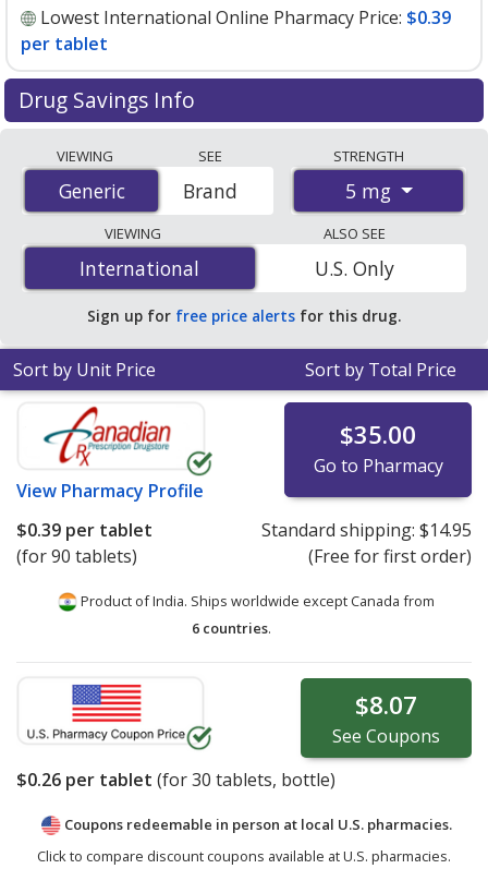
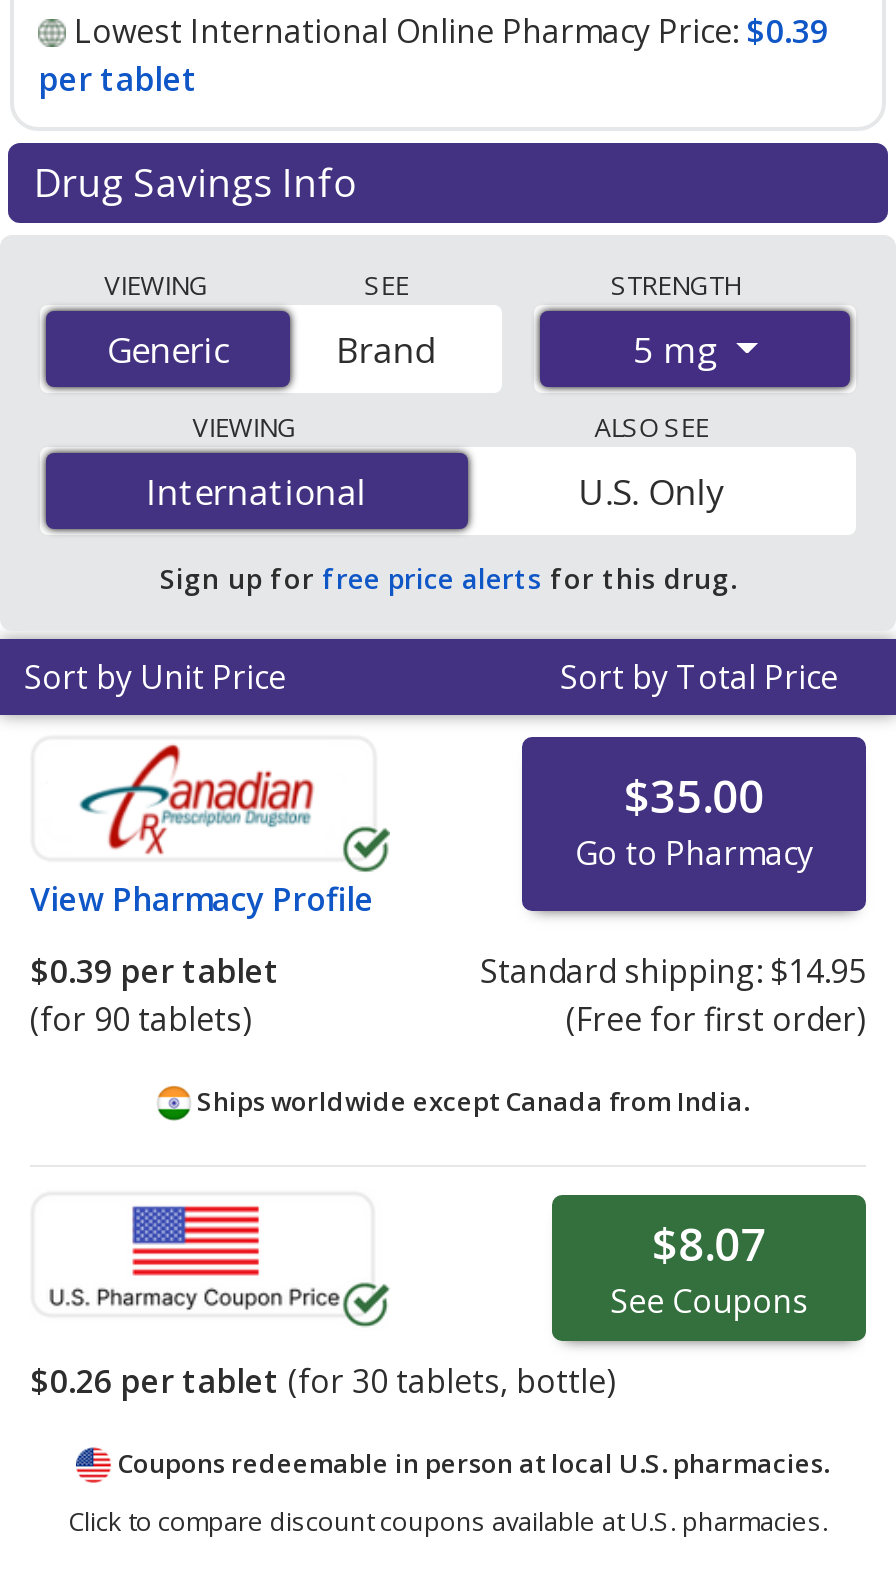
- Product of India. Ships worldwide except Canada from
- 6 countries.
+ Ships worldwide except Canada from India.
